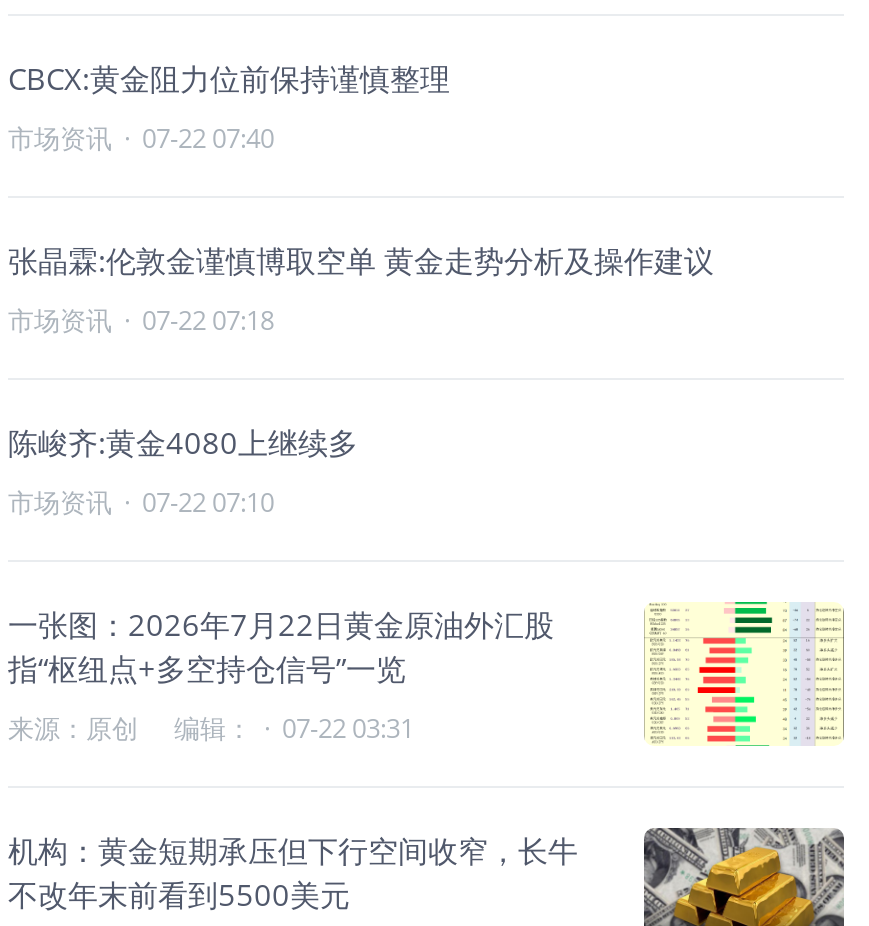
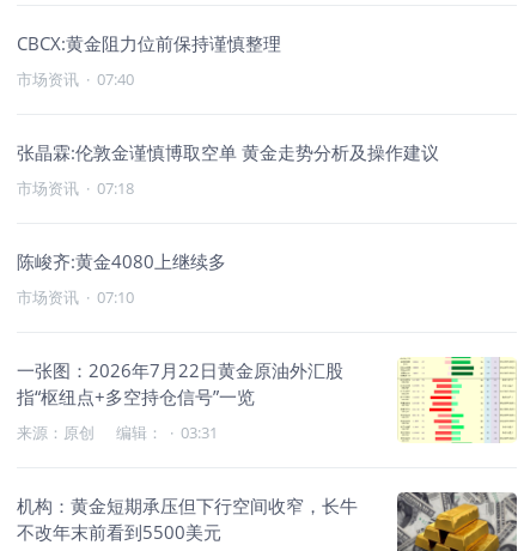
- 市场资讯· 07-22 07:40
+ 市场资讯· 07:40

- 市场资讯· 07-22 07:18
+ 市场资讯· 07:18

- 市场资讯· 07-22 07:10
+ 市场资讯· 07:10

- 来源：原创 编辑：· 07-22 03:31
+ 来源：原创 编辑：· 03:31
